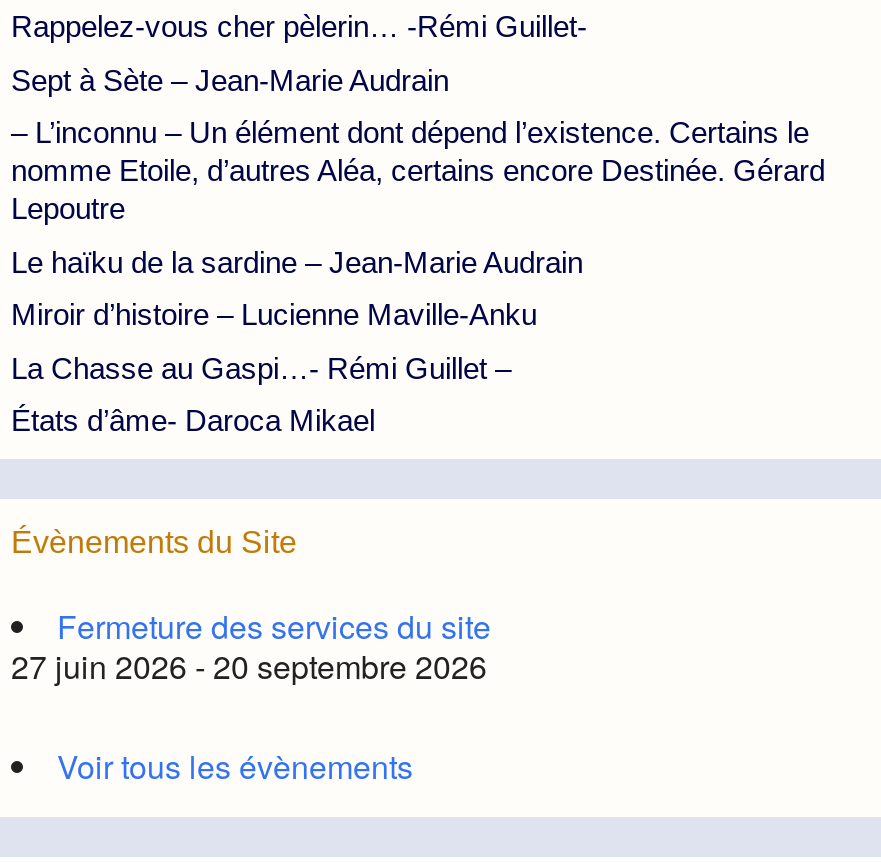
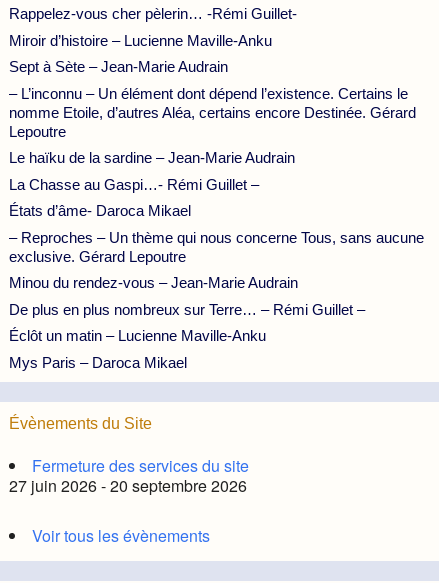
moved up: Miroir d’histoire – Lucienne Maville-Anku

+ – Reproches – Un thème qui nous concerne Tous, sans aucune
+ exclusive. Gérard Lepoutre
+ Minou du rendez-vous – Jean-Marie Audrain
+ De plus en plus nombreux sur Terre… – Rémi Guillet –
+ Éclôt un matin – Lucienne Maville-Anku
+ Mys Paris – Daroca Mikael
